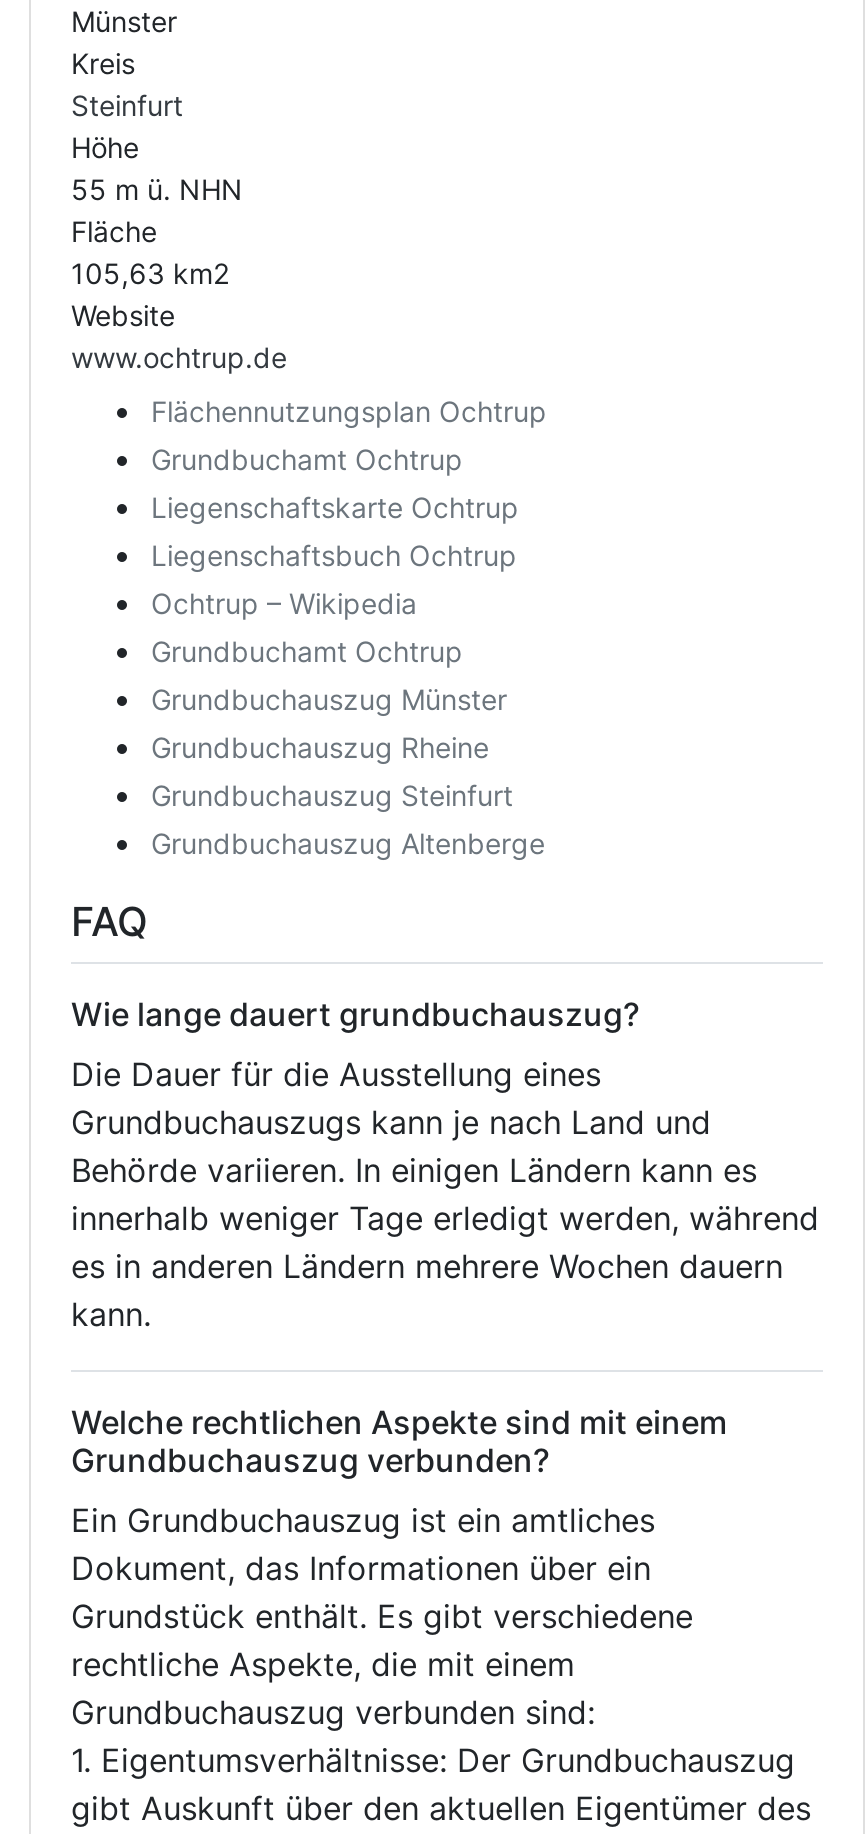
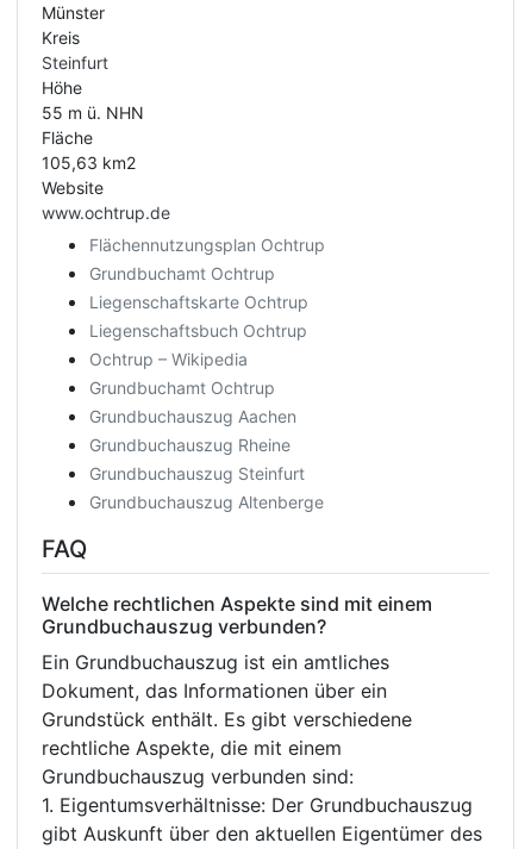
- Grundbuchauszug Münster
+ Grundbuchauszug Aachen

- Wie lange dauert grundbuchauszug?
- Die Dauer für die Ausstellung eines
- Grundbuchauszugs kann je nach Land und
- Behörde variieren. In einigen Ländern kann es
- innerhalb weniger Tage erledigt werden, während
- es in anderen Ländern mehrere Wochen dauern
- kann.
